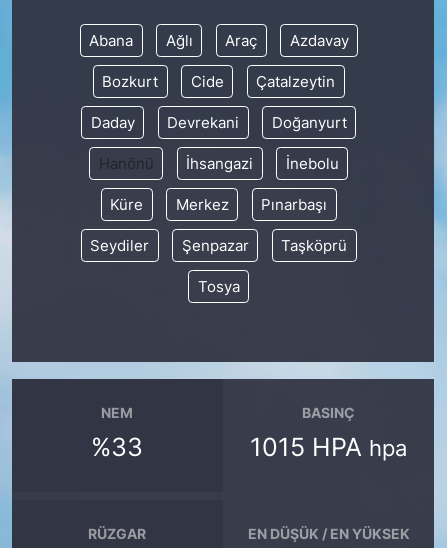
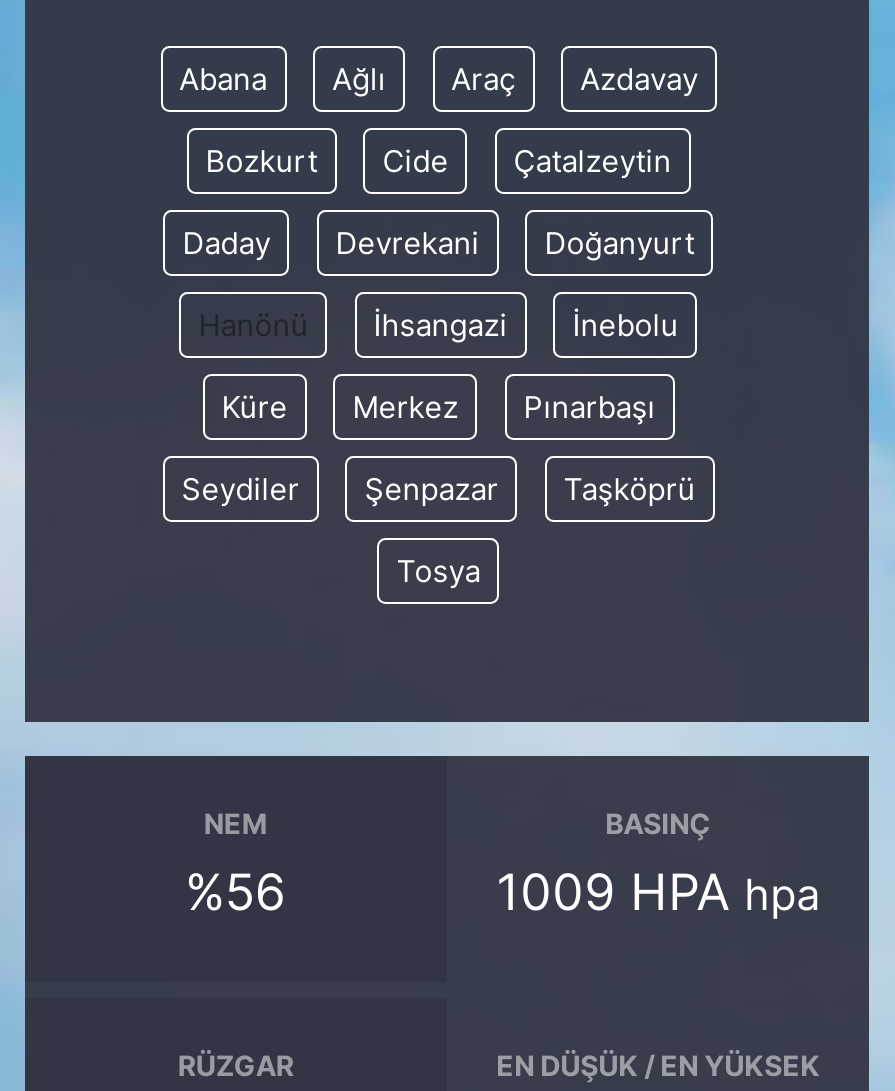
- %33
+ %56

- 1015 HPA hpa
+ 1009 HPA hpa
